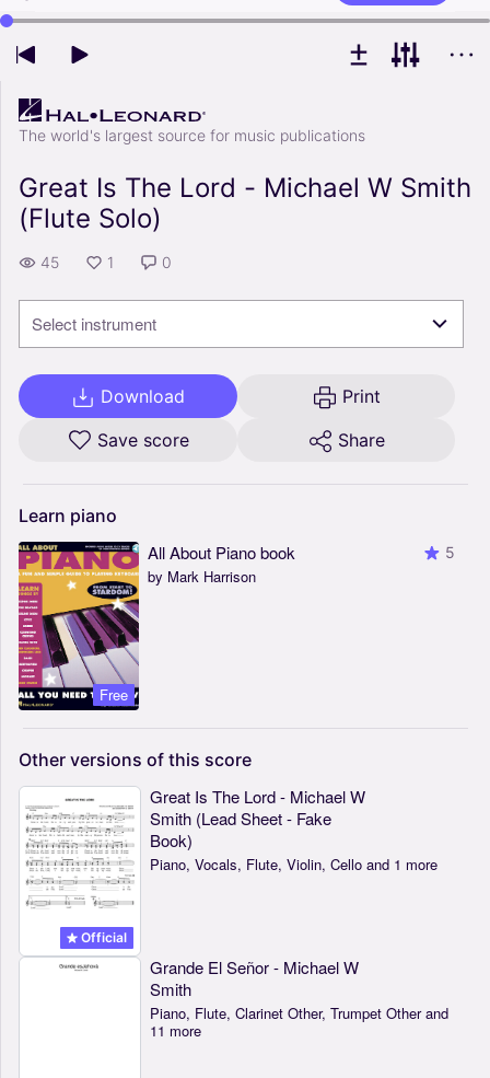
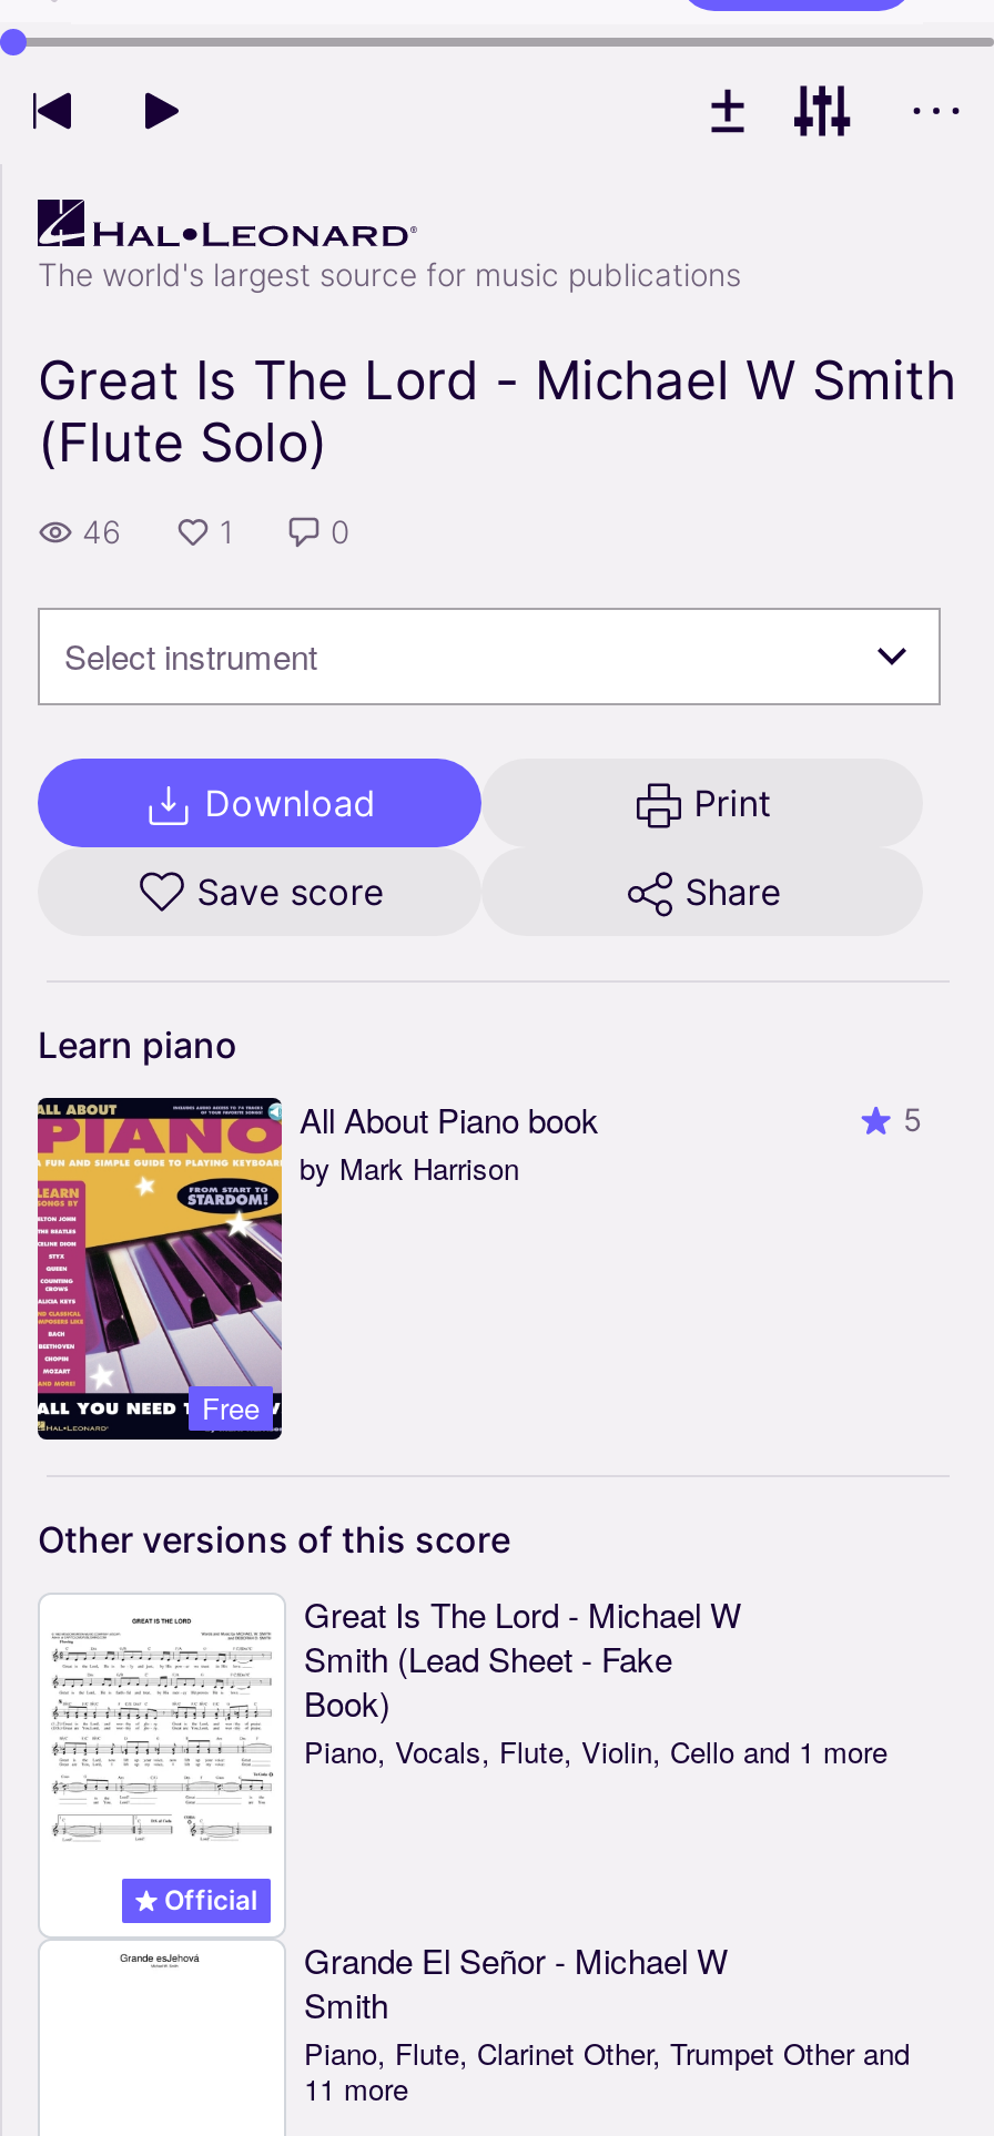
- 45
+ 46
